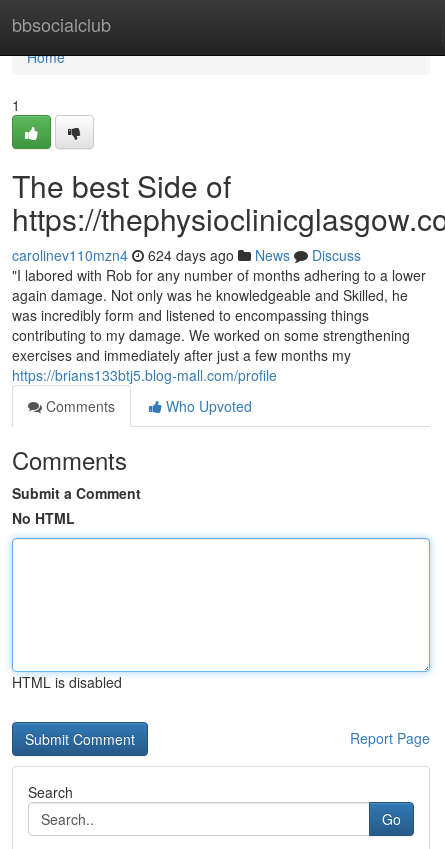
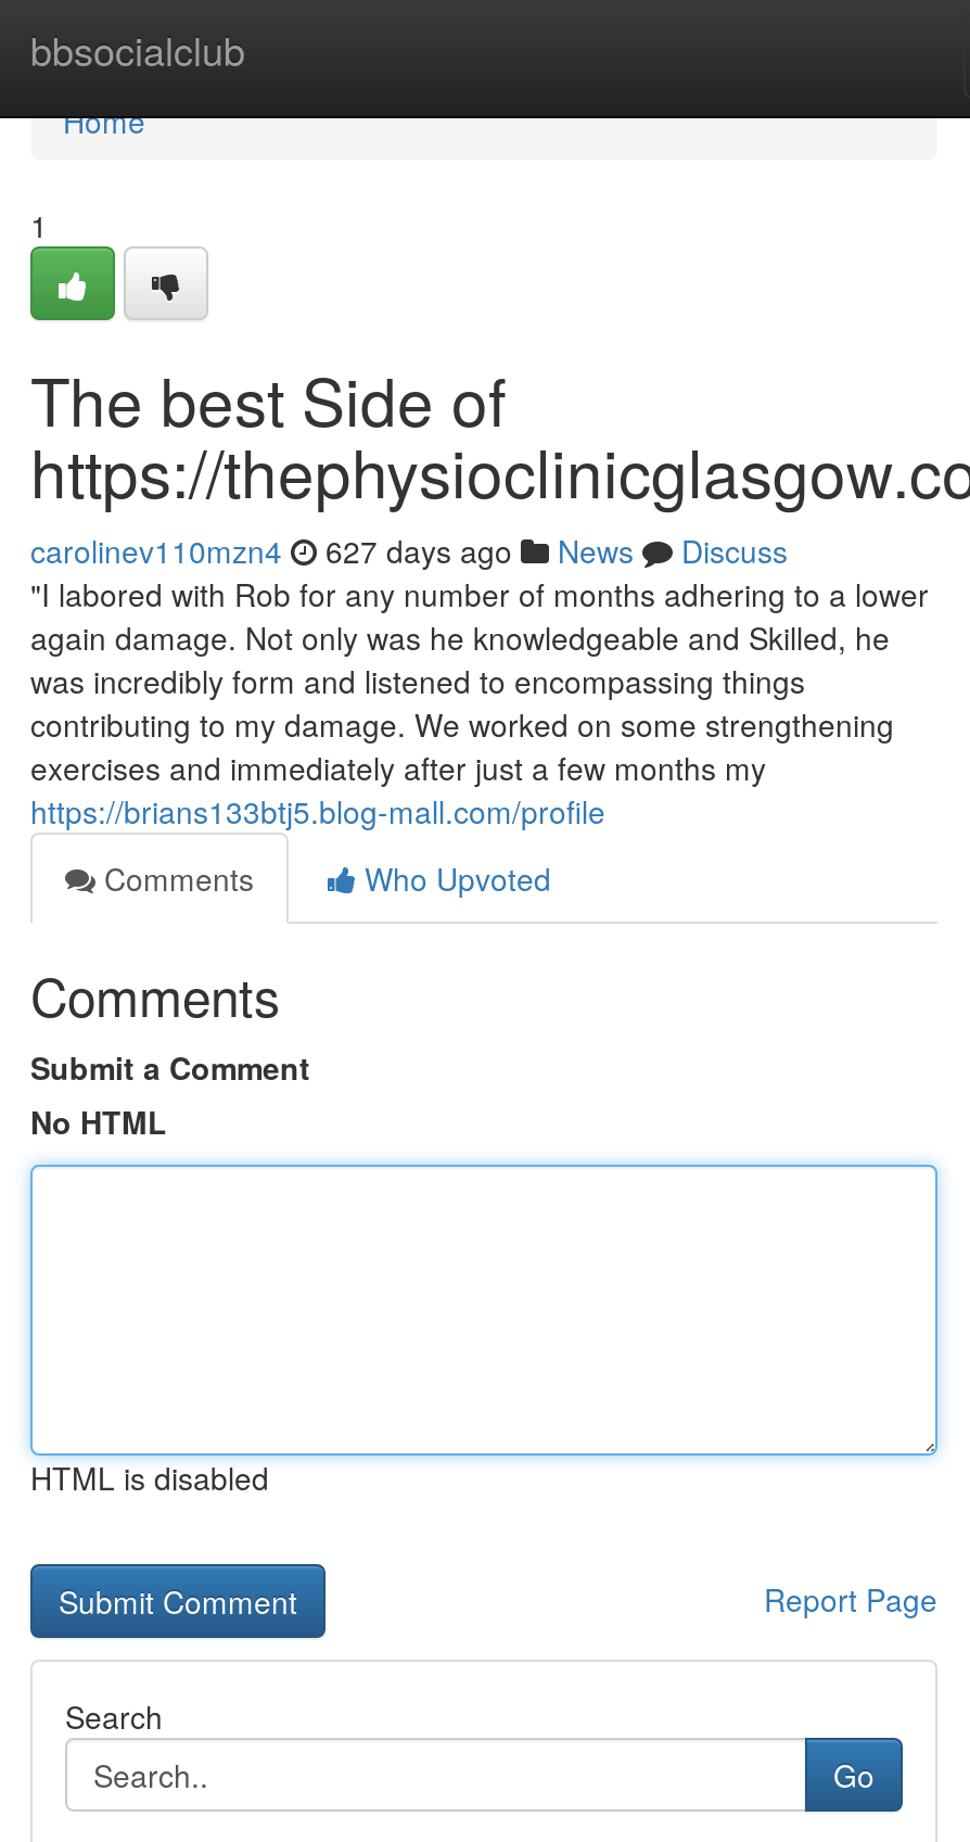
- carolinev110mzn4 624 days ago News Discuss
+ carolinev110mzn4 627 days ago News Discuss
